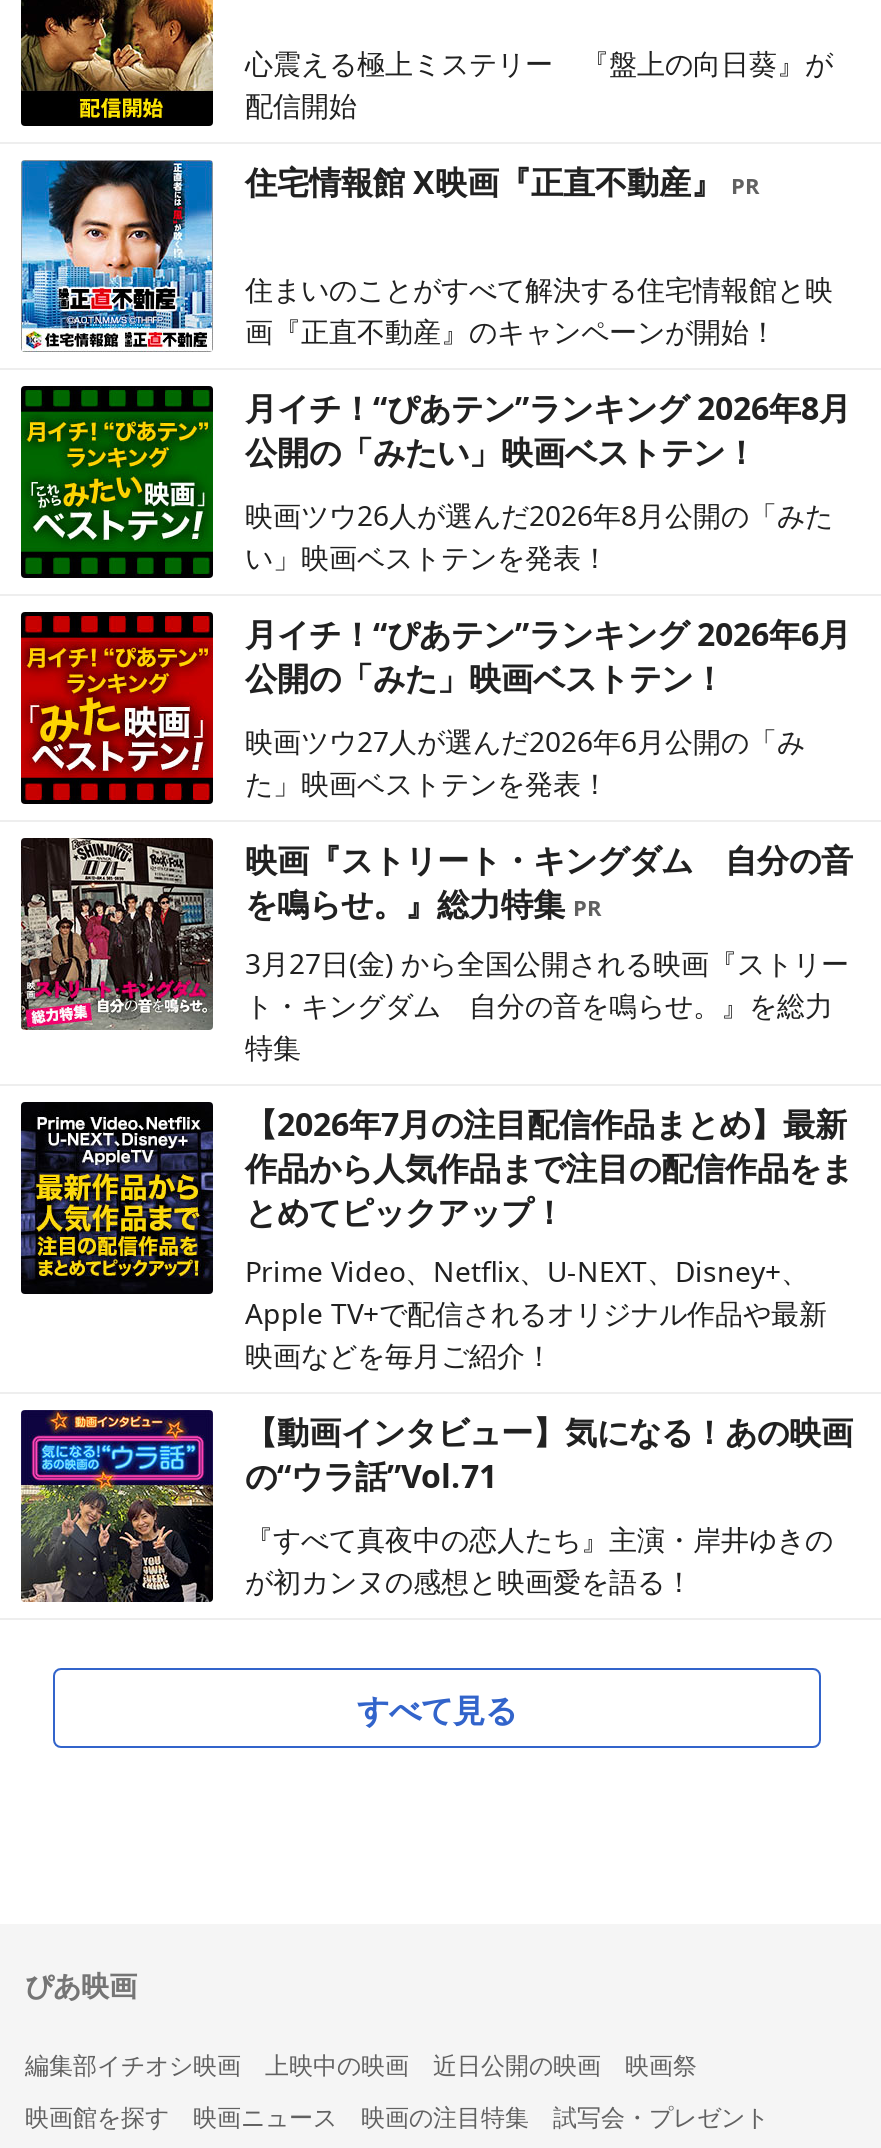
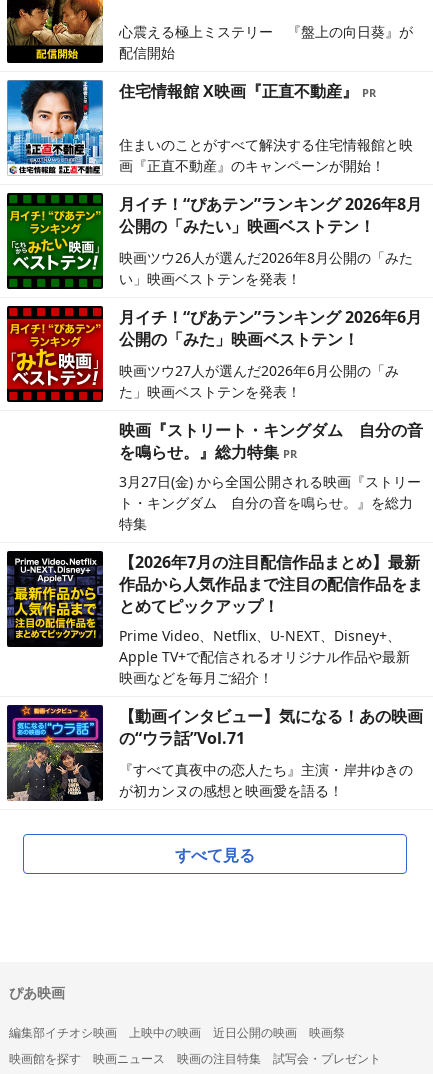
- [image]
